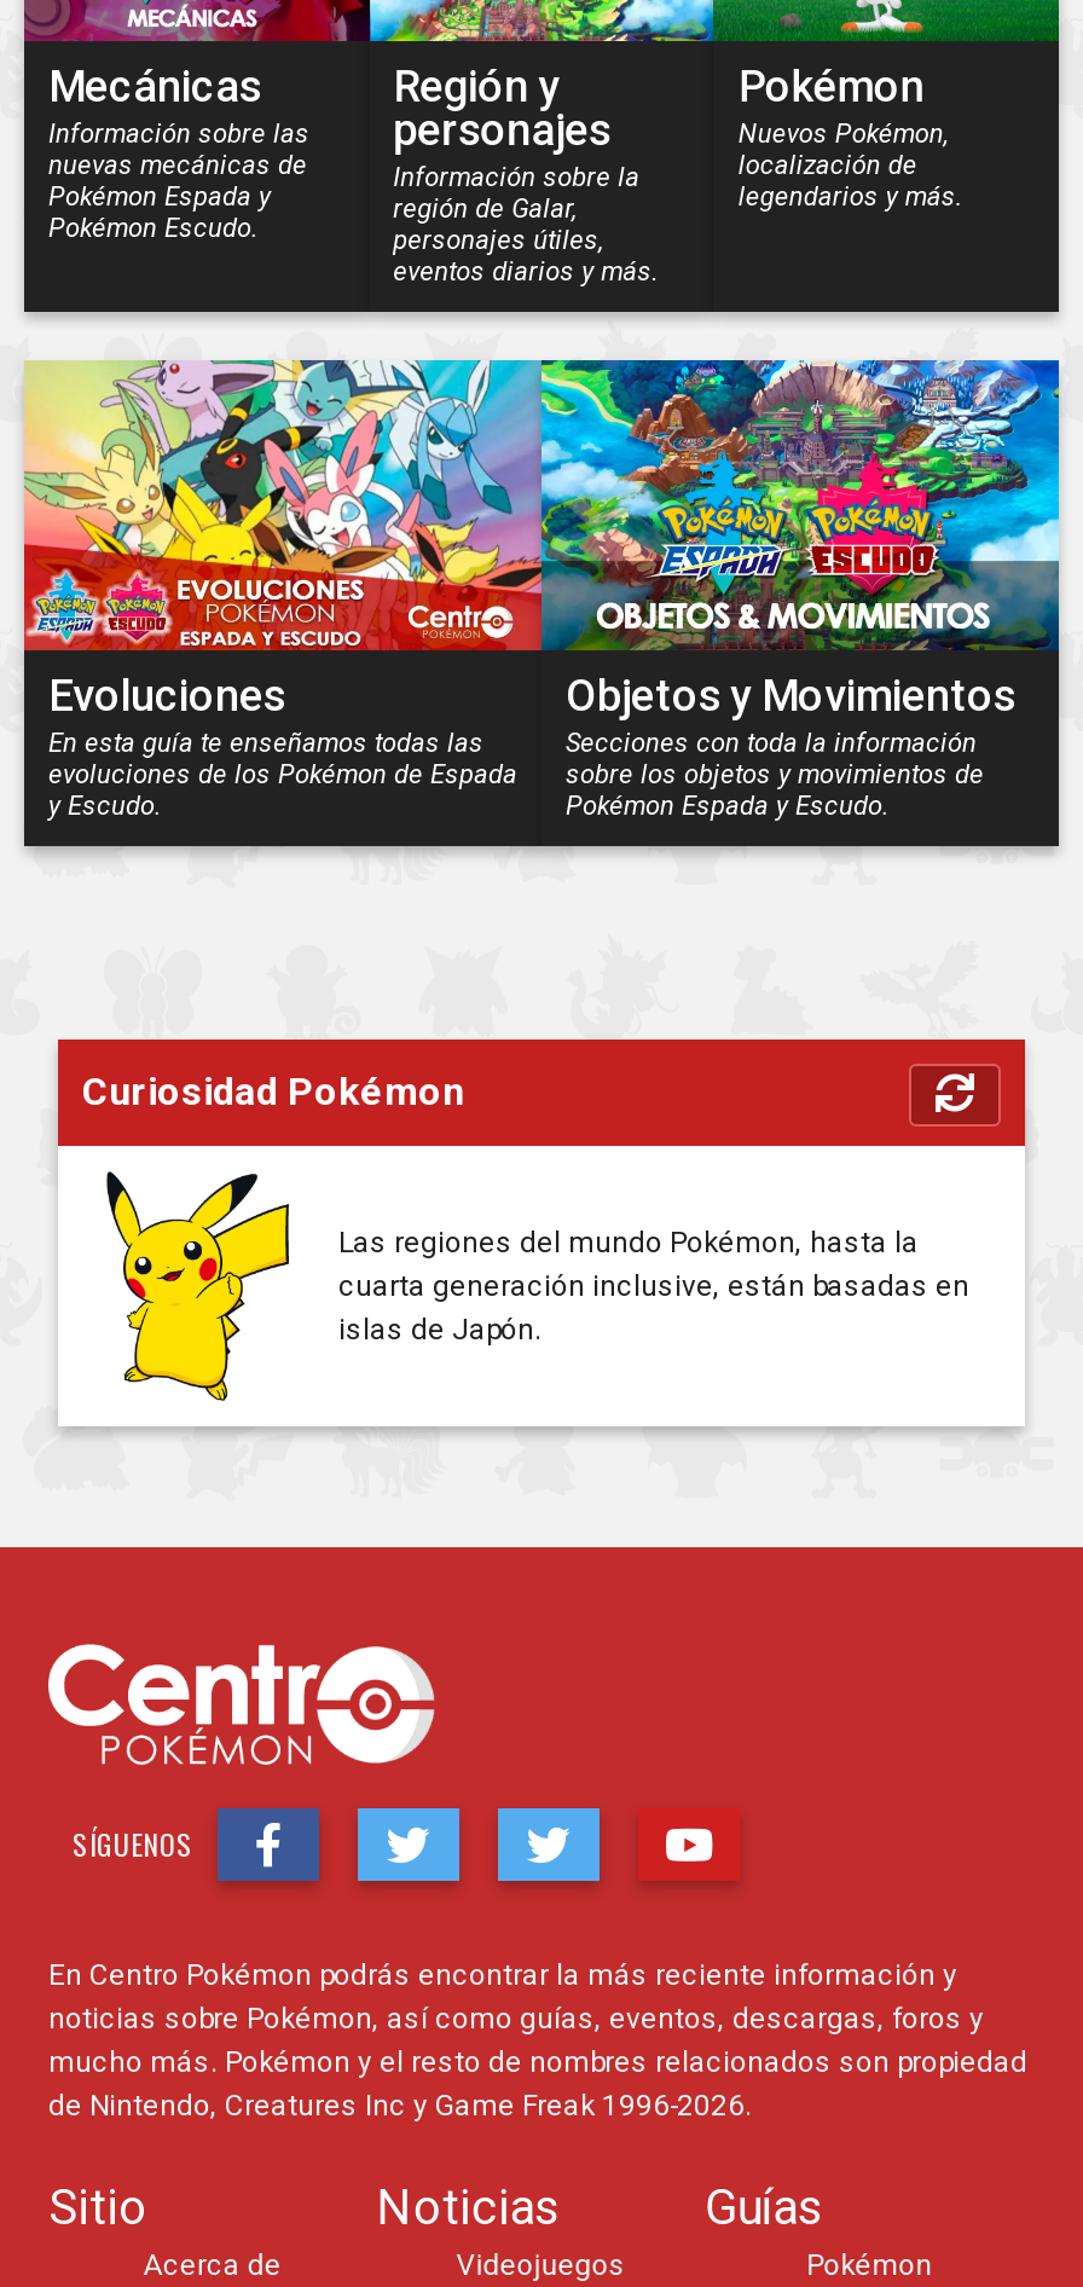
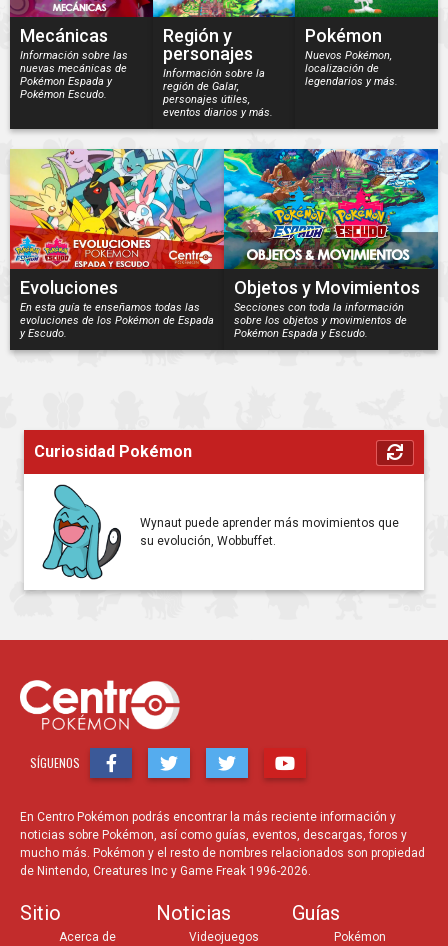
- [image]
- Las regiones del mundo Pokémon, hasta la
- cuarta generación inclusive, están basadas en
- islas de Japón.
+ [image]
+ Wynaut puede aprender más movimientos que
+ su evolución, Wobbuffet.
